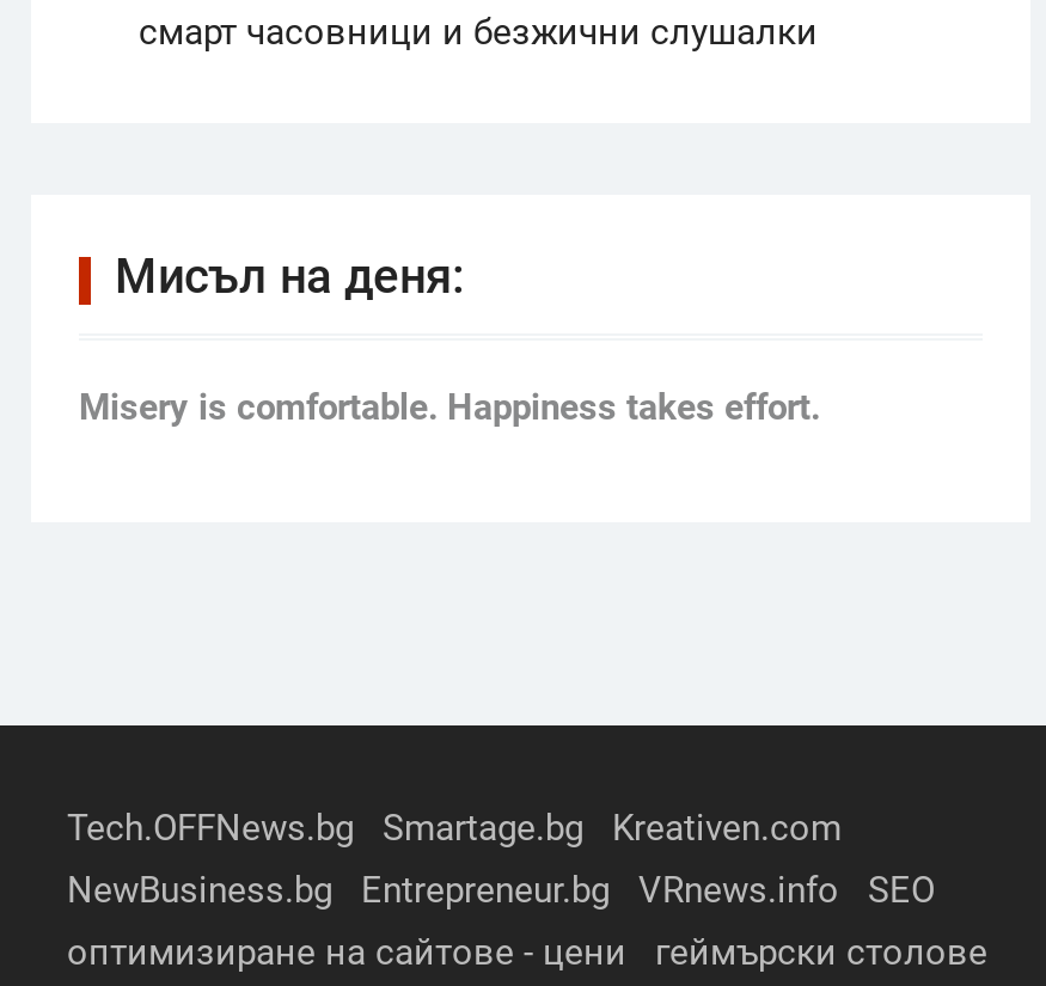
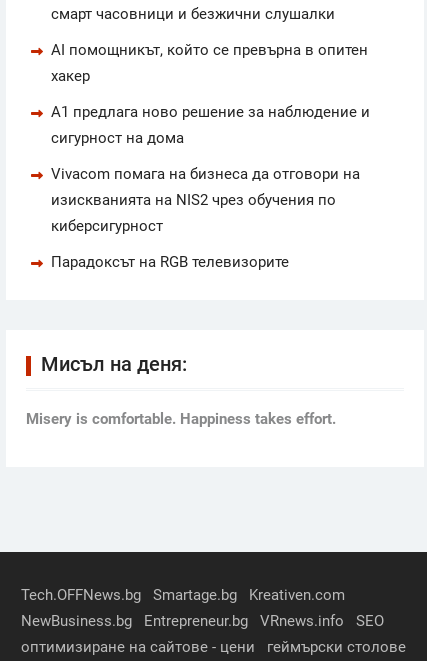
+ AI помощникът, който се превърна в опитен
+ хакер
+ А1 предлага ново решение за наблюдение и
+ сигурност на дома
+ Vivacom помага на бизнеса да отговори на
+ изискванията на NIS2 чрез обучения по
+ киберсигурност
+ Парадоксът на RGB телевизорите
